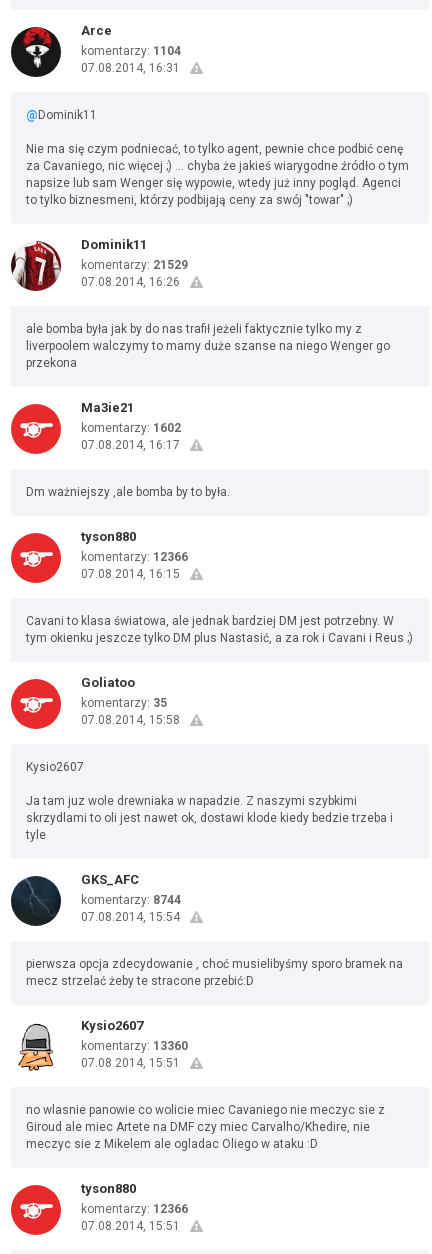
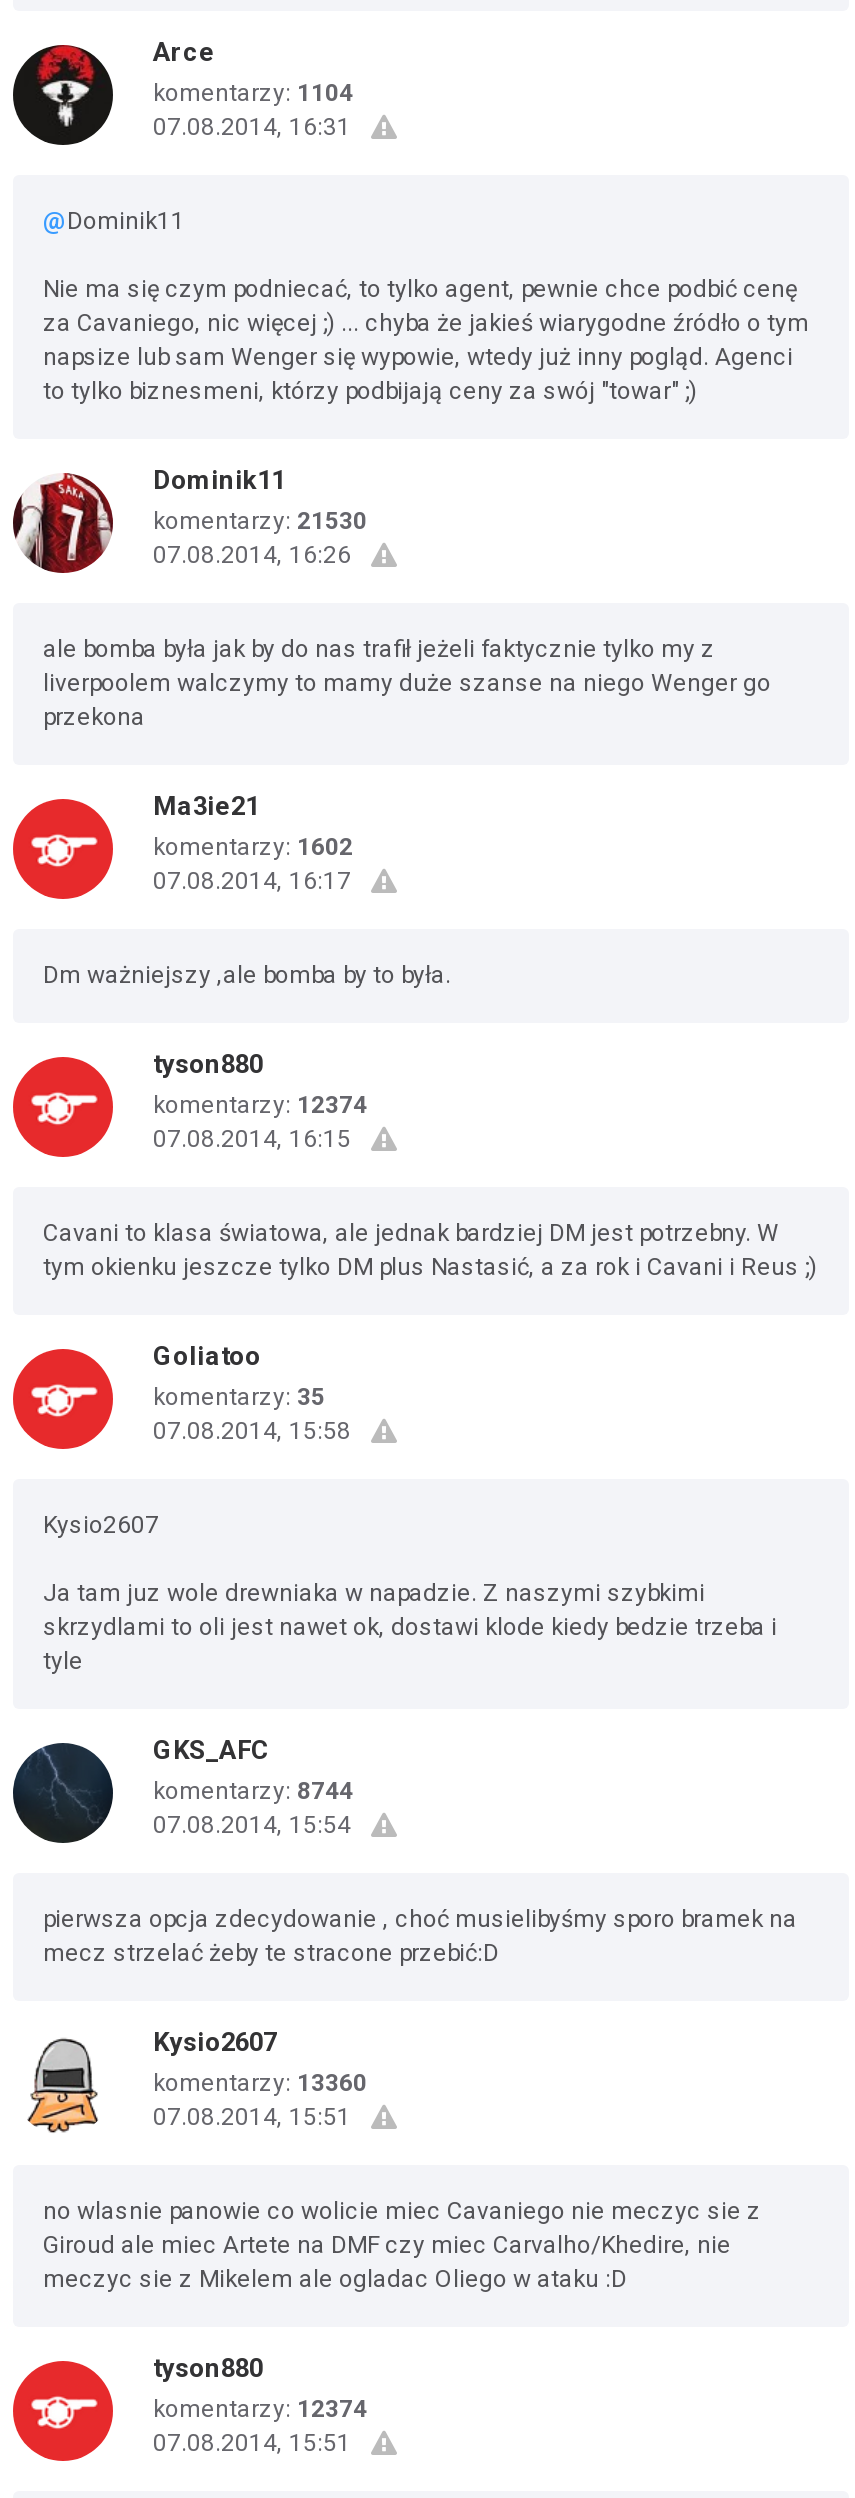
- komentarzy: 21529
+ komentarzy: 21530

- komentarzy: 12366
+ komentarzy: 12374

- komentarzy: 12366
+ komentarzy: 12374
